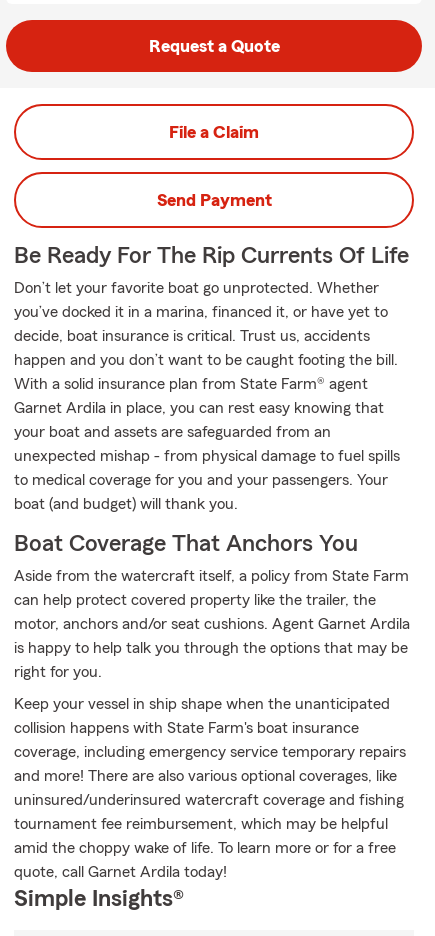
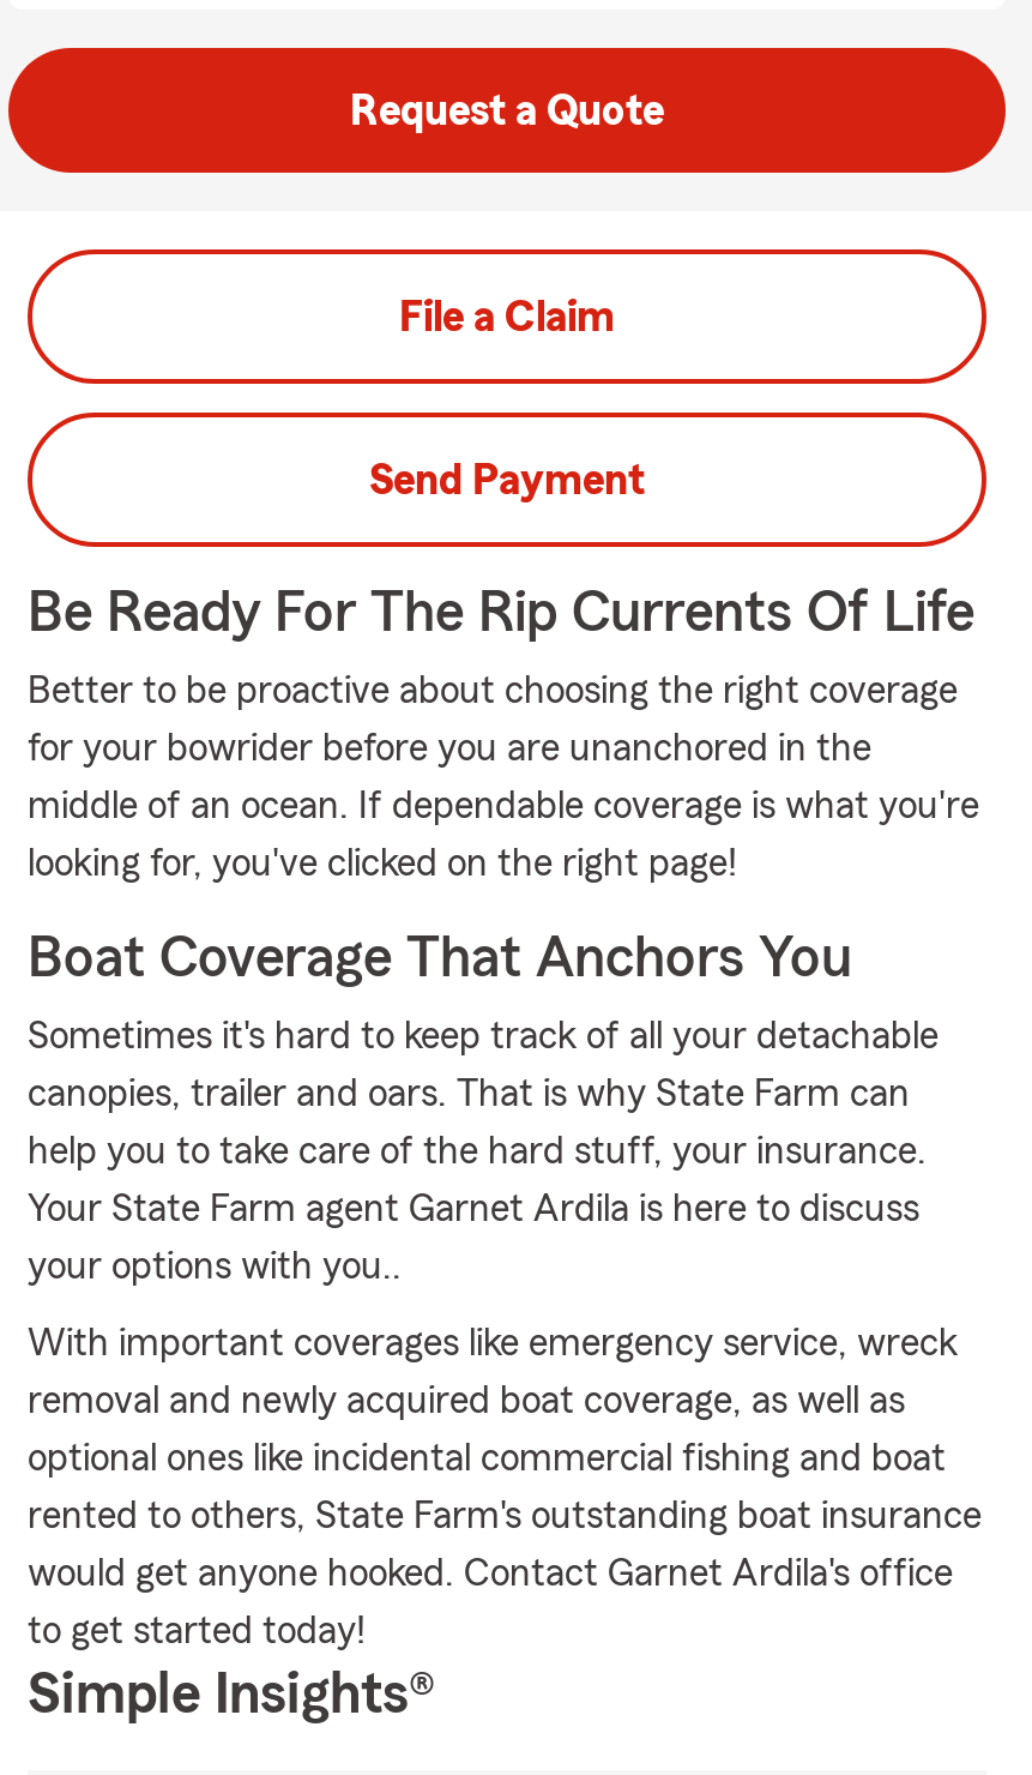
- Don’t let your favorite boat go unprotected. Whether
- you’ve docked it in a marina, financed it, or have yet to
- decide, boat insurance is critical. Trust us, accidents
- happen and you don’t want to be caught footing the bill.
- With a solid insurance plan from State Farm® agent
- Garnet Ardila in place, you can rest easy knowing that
- your boat and assets are safeguarded from an
- unexpected mishap - from physical damage to fuel spills
- to medical coverage for you and your passengers. Your
- boat (and budget) will thank you.
+ Better to be proactive about choosing the right coverage
+ for your bowrider before you are unanchored in the
+ middle of an ocean. If dependable coverage is what you're
+ looking for, you've clicked on the right page!

- Aside from the watercraft itself, a policy from State Farm
- can help protect covered property like the trailer, the
- motor, anchors and/or seat cushions. Agent Garnet Ardila
- is happy to help talk you through the options that may be
- right for you.
- Keep your vessel in ship shape when the unanticipated
- collision happens with State Farm's boat insurance
- coverage, including emergency service temporary repairs
- and more! There are also various optional coverages, like
- uninsured/underinsured watercraft coverage and fishing
- tournament fee reimbursement, which may be helpful
- amid the choppy wake of life. To learn more or for a free
- quote, call Garnet Ardila today!
+ Sometimes it's hard to keep track of all your detachable
+ canopies, trailer and oars. That is why State Farm can
+ help you to take care of the hard stuff, your insurance.
+ Your State Farm agent Garnet Ardila is here to discuss
+ your options with you..
+ With important coverages like emergency service, wreck
+ removal and newly acquired boat coverage, as well as
+ optional ones like incidental commercial fishing and boat
+ rented to others, State Farm's outstanding boat insurance
+ would get anyone hooked. Contact Garnet Ardila's office
+ to get started today!
